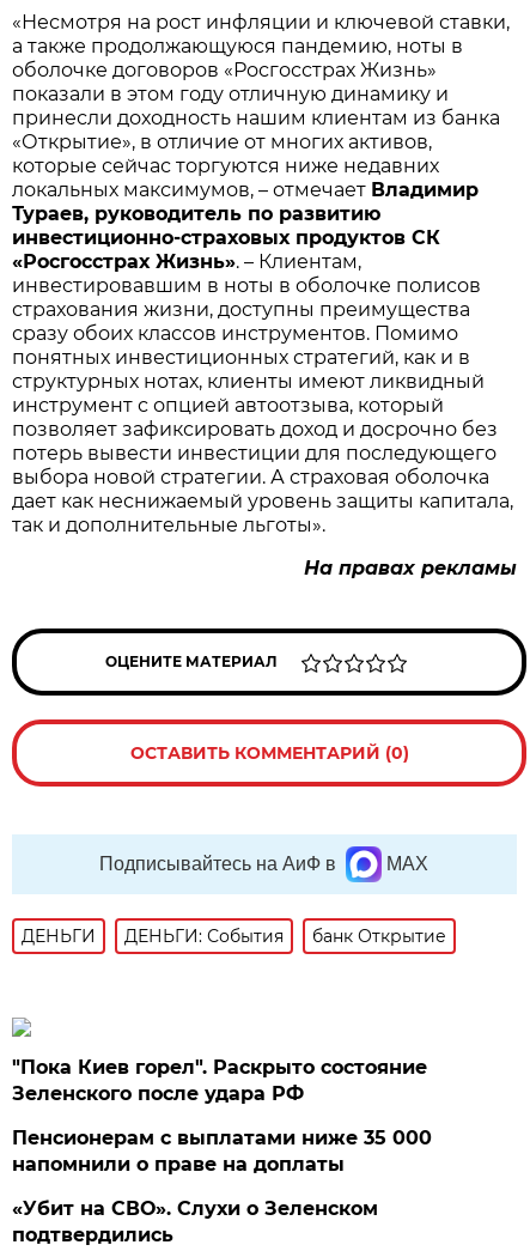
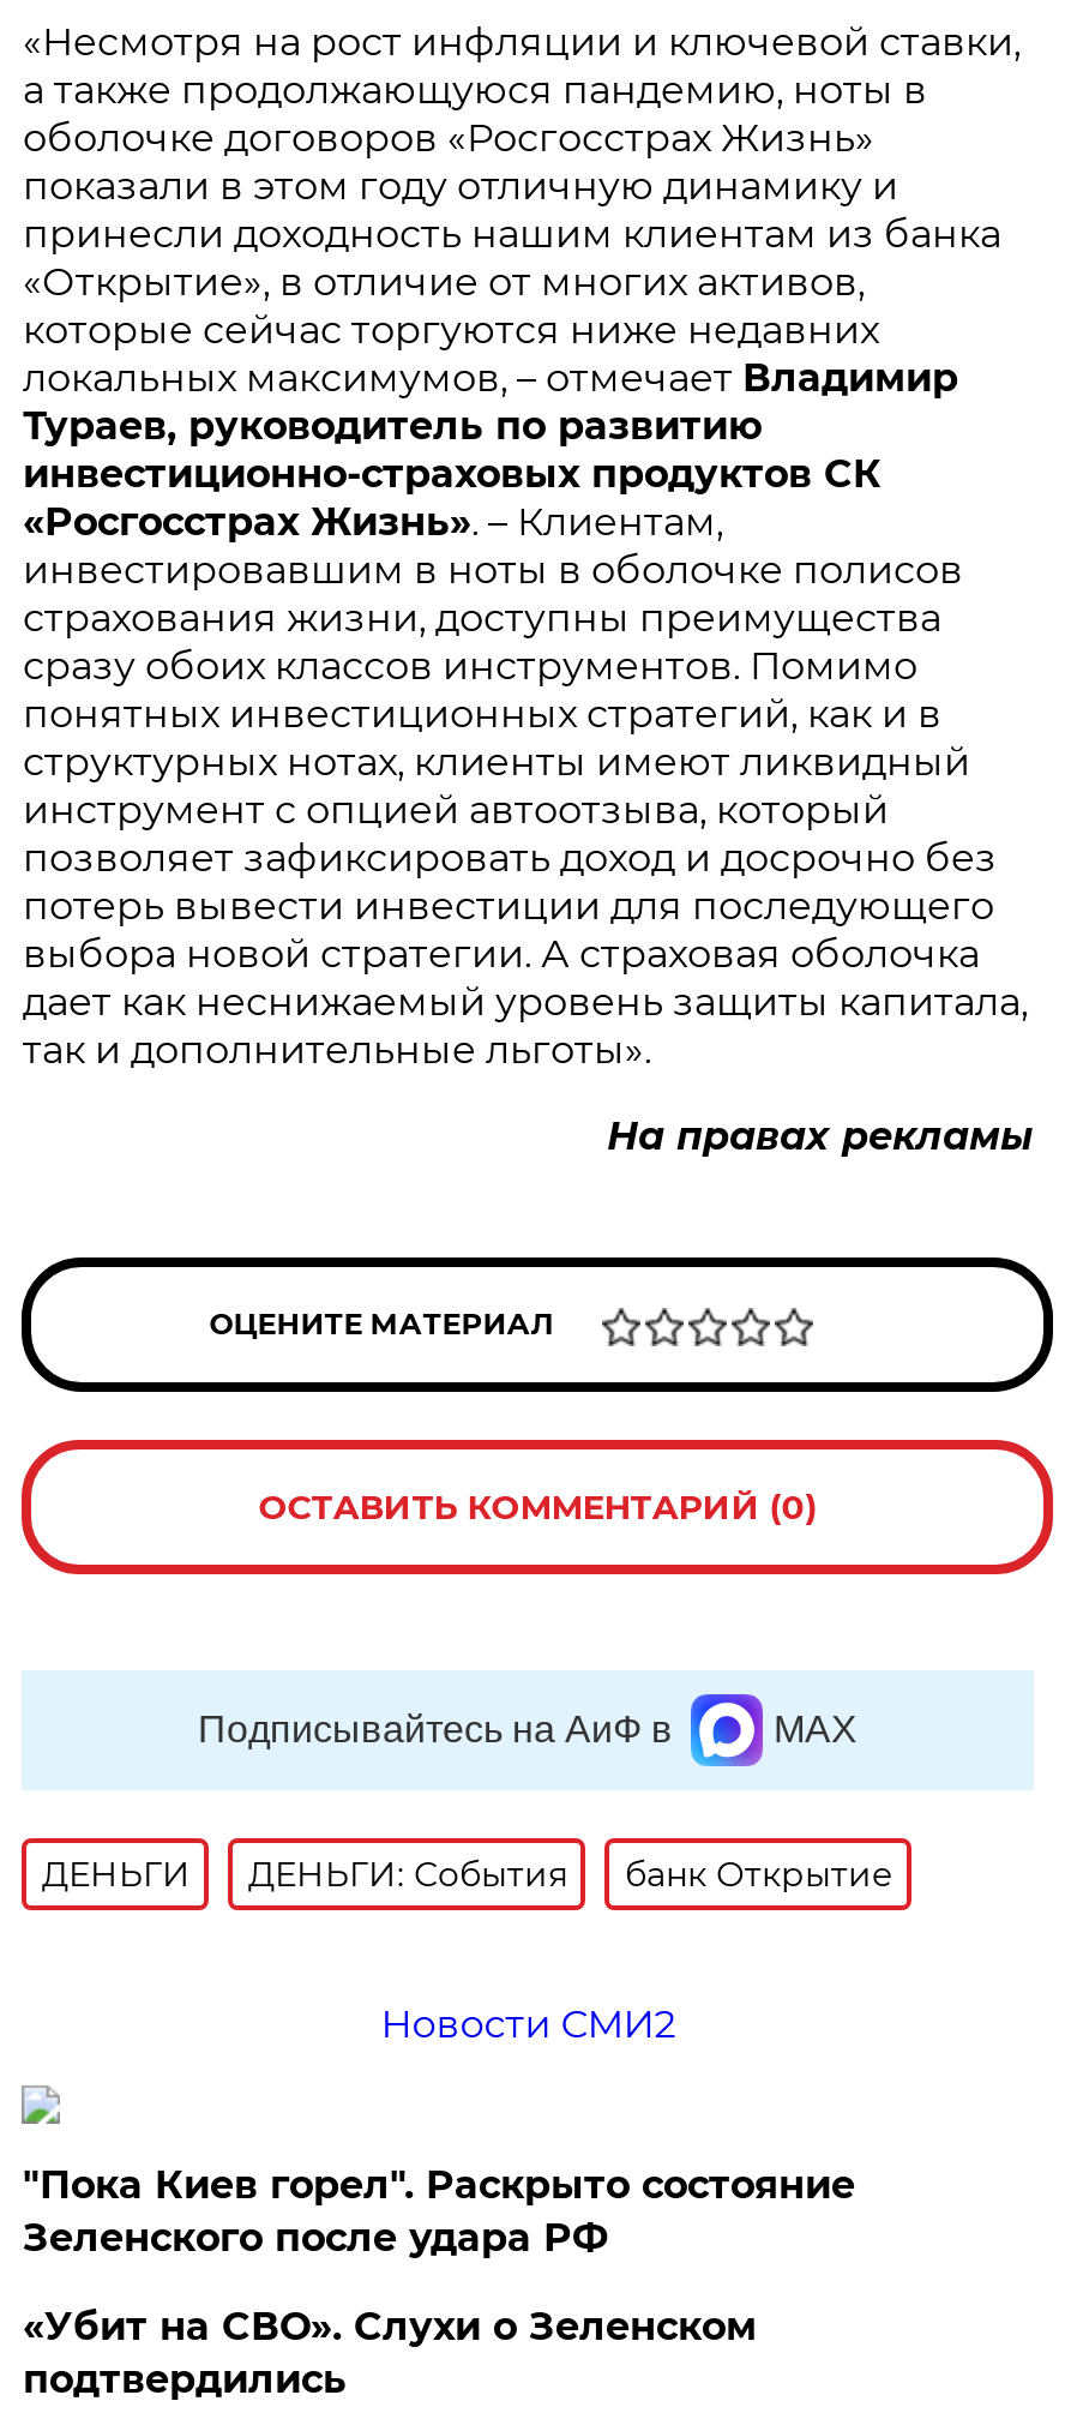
+ Новости СМИ2

moved down: "Пока Киев горел". Раскрыто состояние | Зеленского после удара РФ

- Пенсионерам с выплатами ниже 35 000
- напомнили о праве на доплаты
